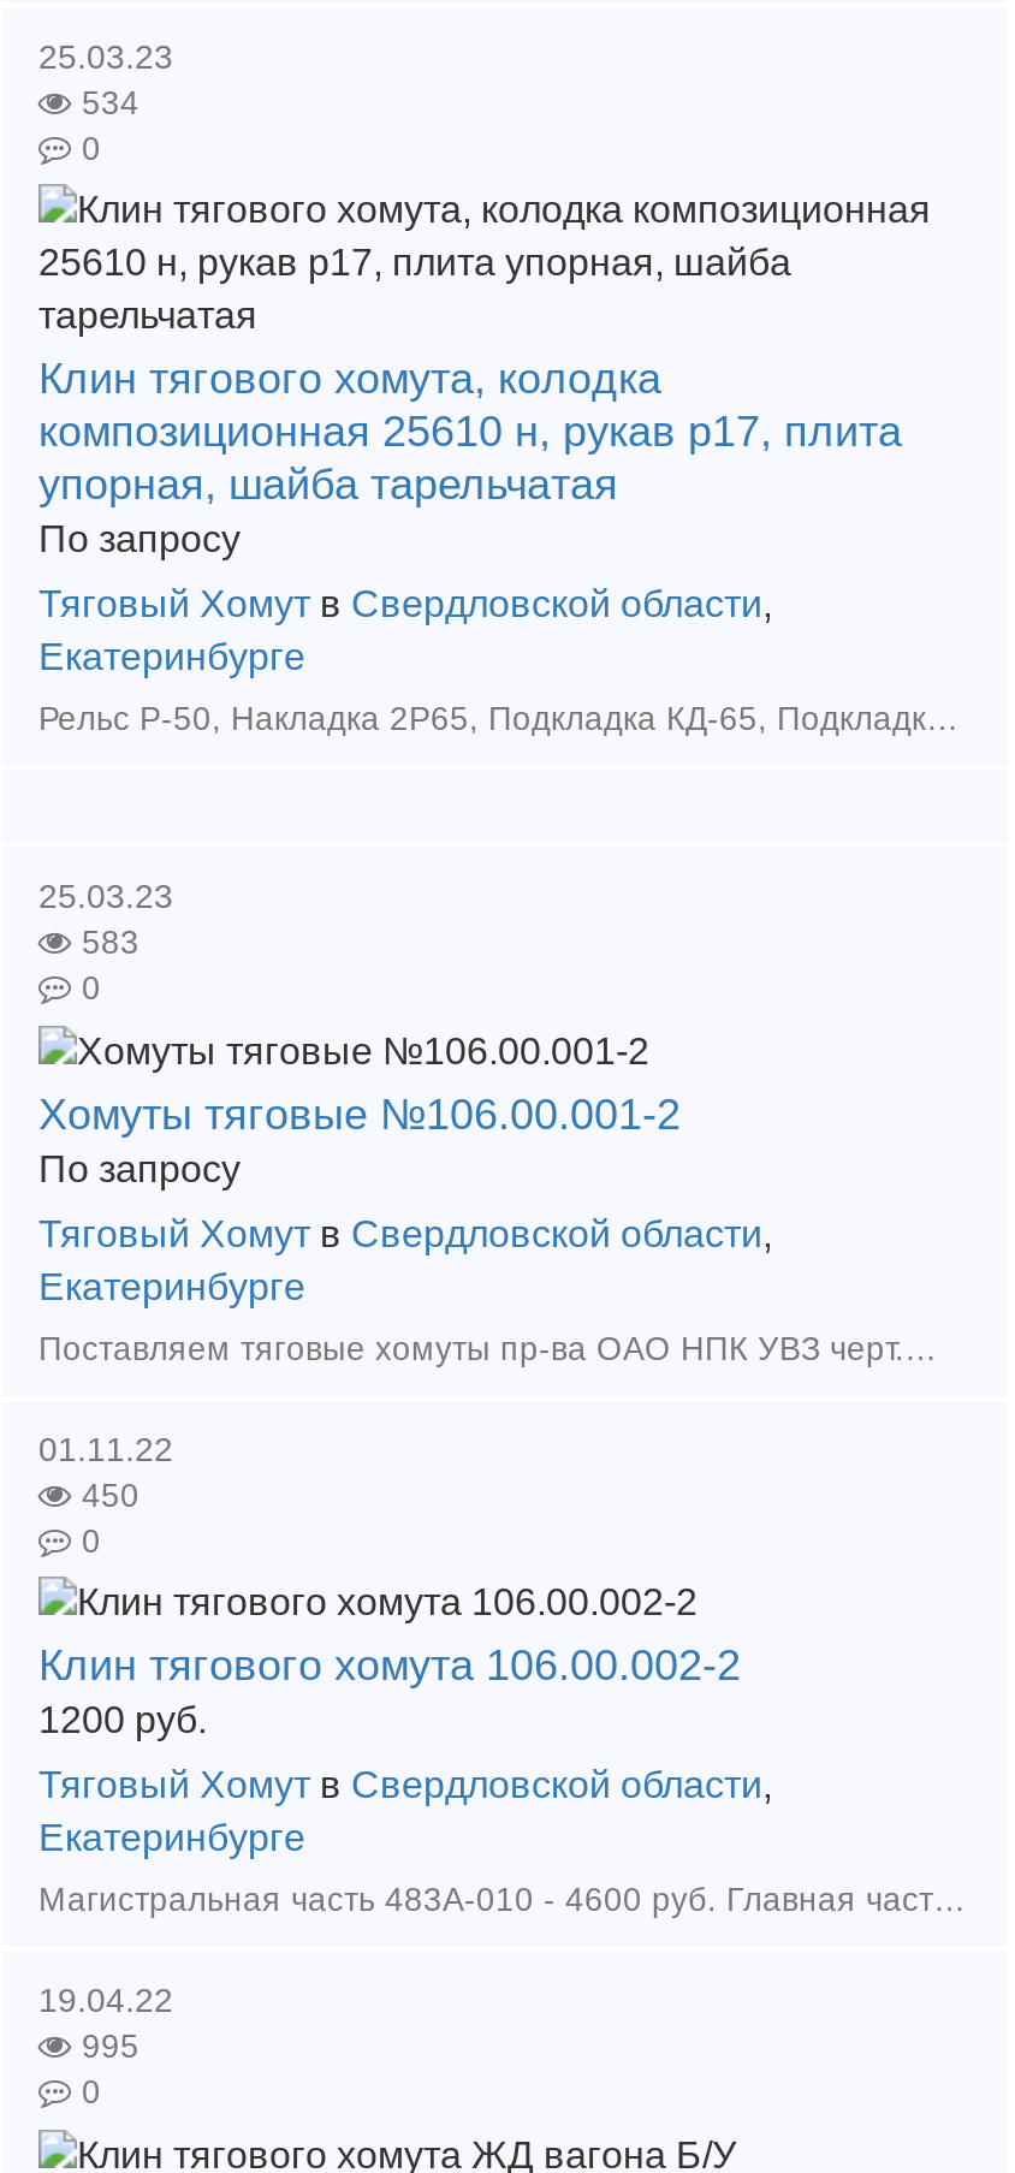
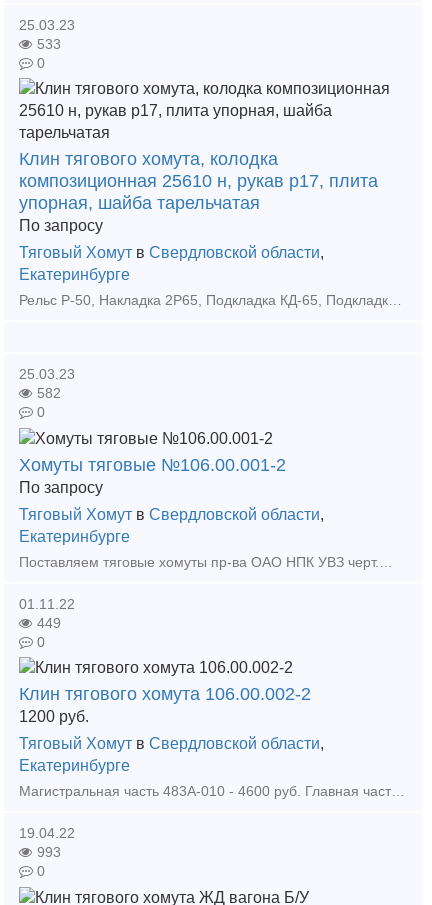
- 534
+ 533

- 583
+ 582

- 450
+ 449

- 995
+ 993
